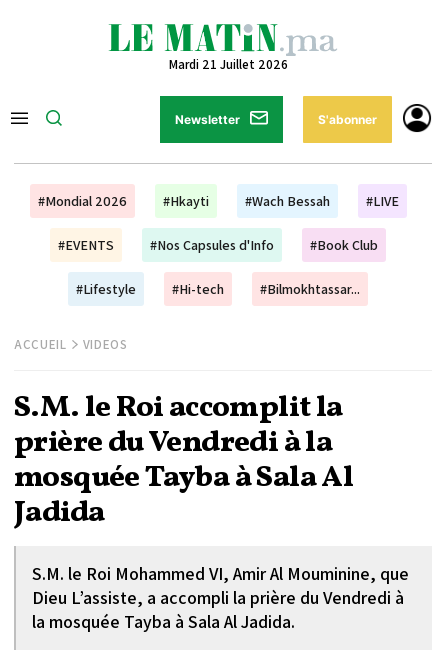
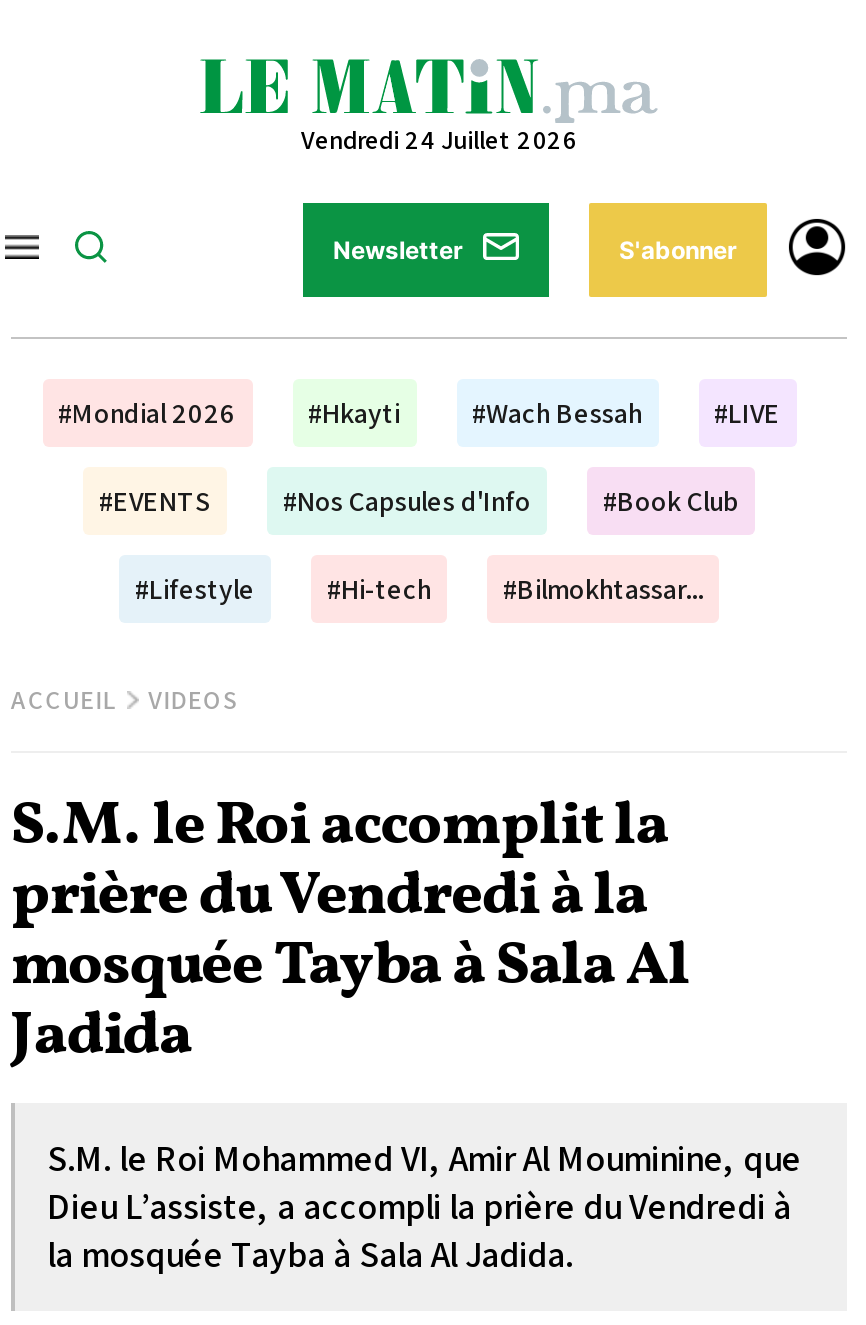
- Mardi 21 Juillet 2026
+ Vendredi 24 Juillet 2026
